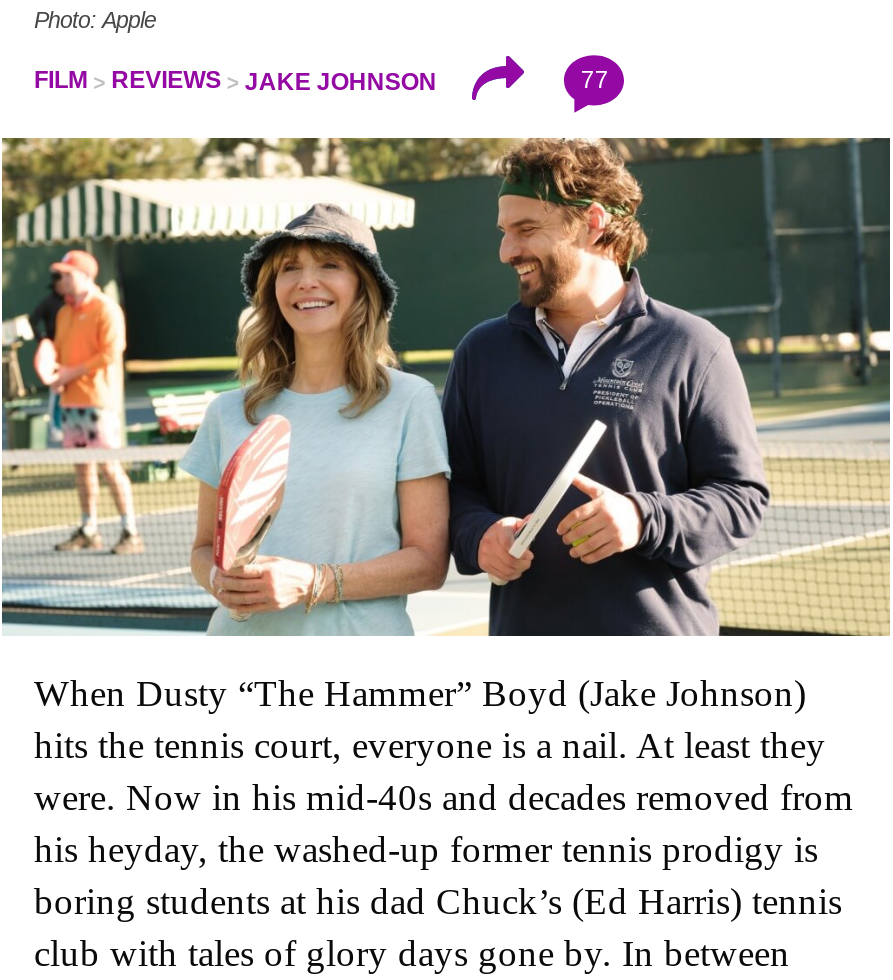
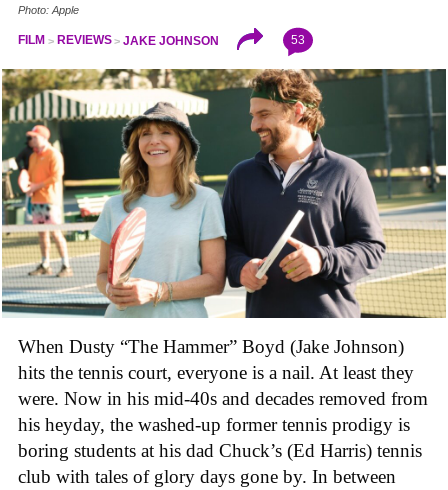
- 77
+ 53
